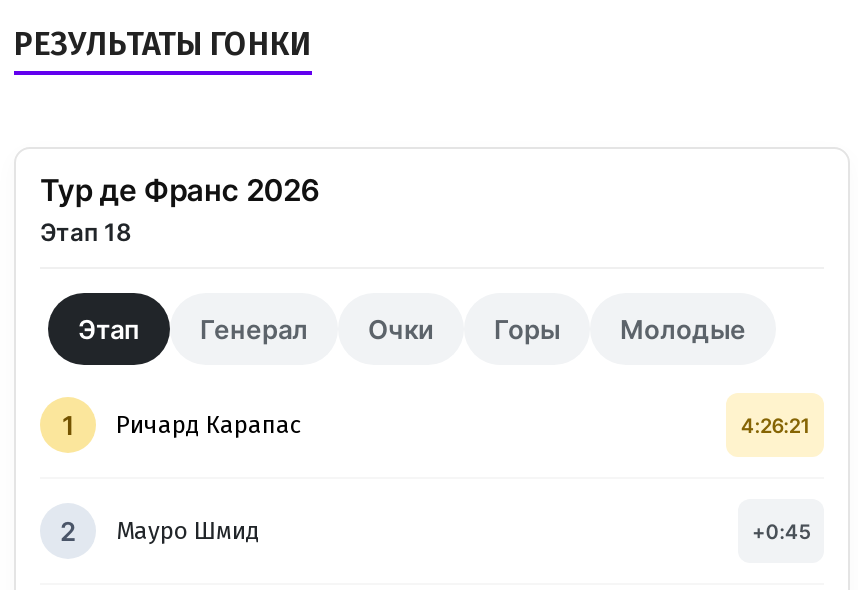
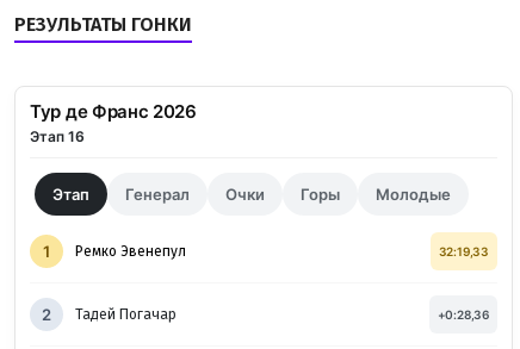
- Этап 18
+ Этап 16

- Ричард Карапас
- 4:26:21
+ Ремко Эвенепул
+ 32:19,33

- Мауро Шмид
- +0:45
+ Тадей Погачар
+ +0:28,36
